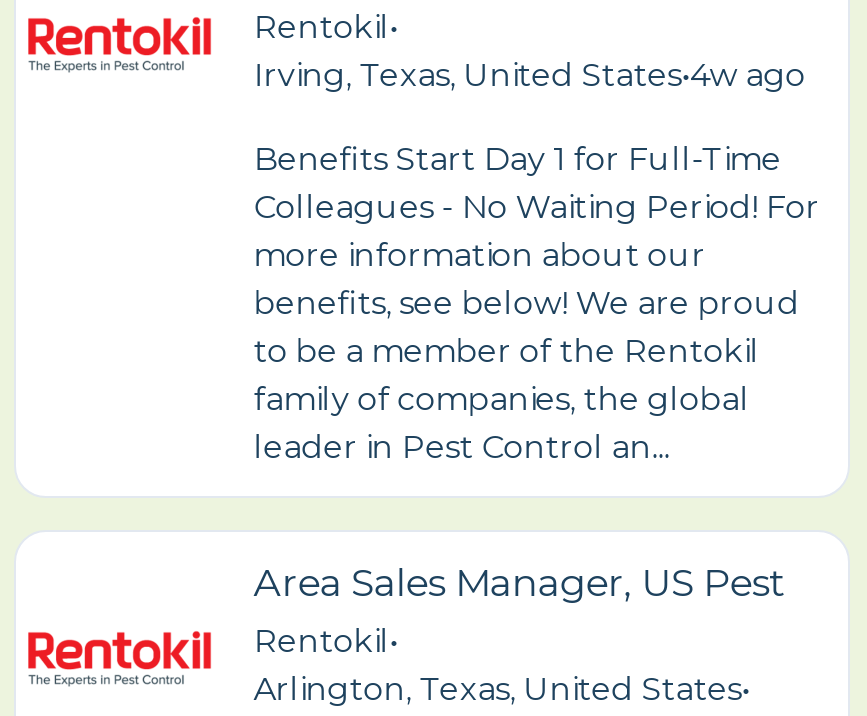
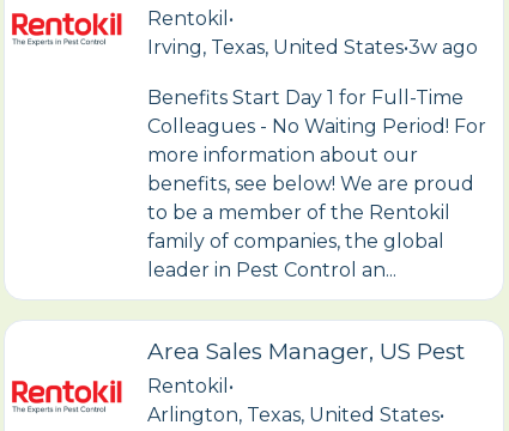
- Irving, Texas, United States•4w ago
+ Irving, Texas, United States•3w ago
